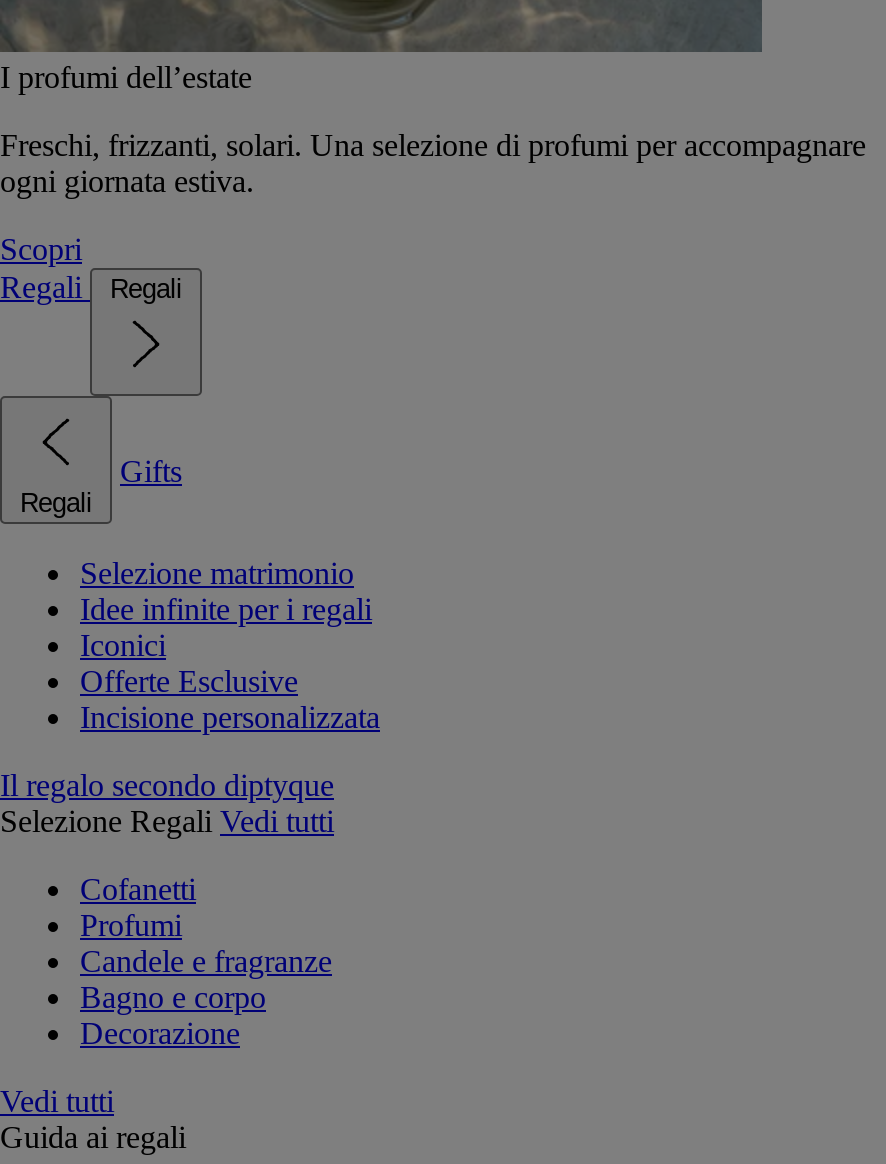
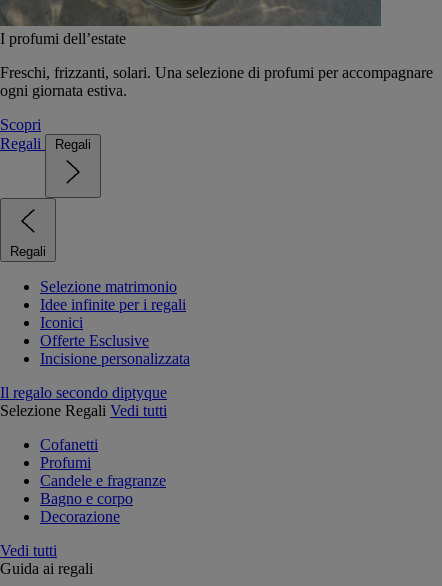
- Gifts
